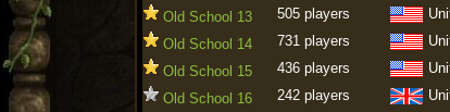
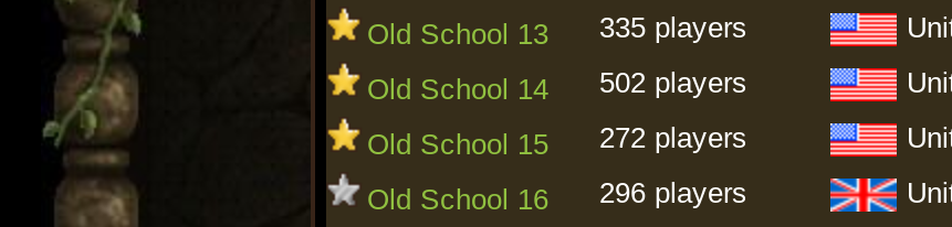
- Old School 13 505 players
+ Old School 13 335 players

- Old School 14 731 players
+ Old School 14 502 players

- Old School 15 436 players
+ Old School 15 272 players

- Old School 16 242 players
+ Old School 16 296 players
